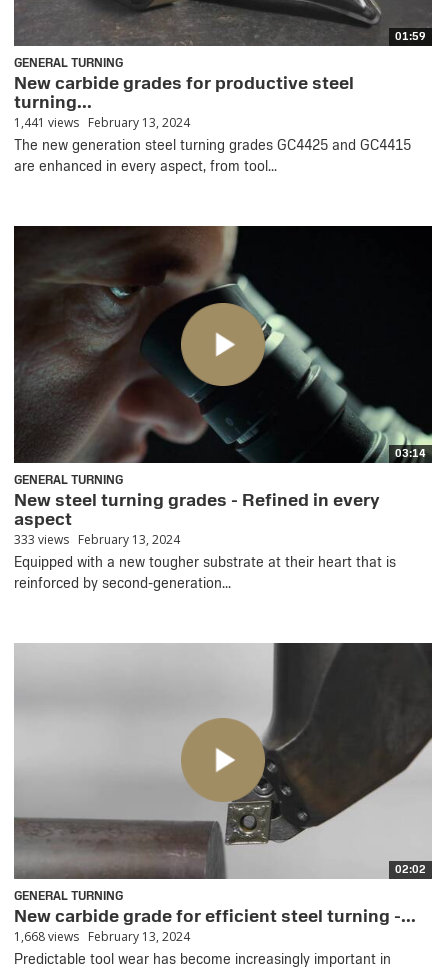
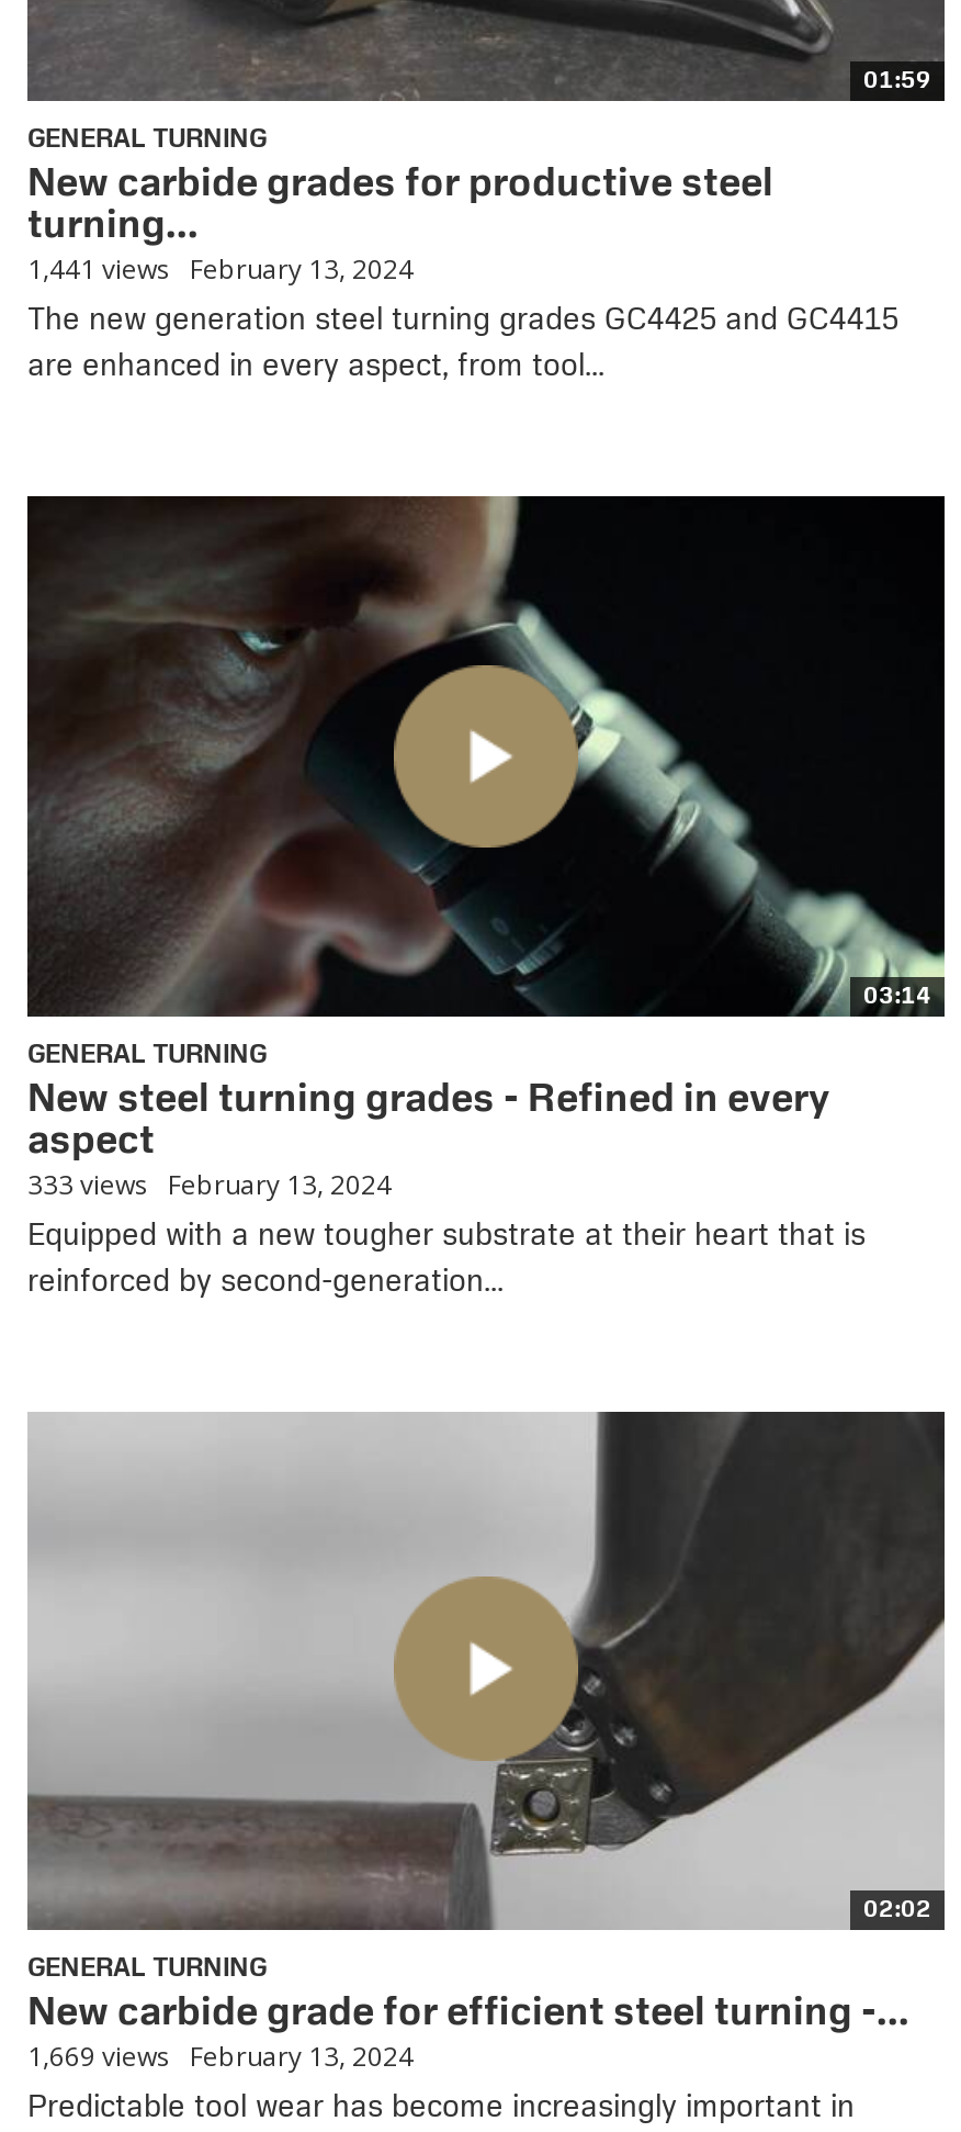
- 1,668 views February 13, 2024
+ 1,669 views February 13, 2024
